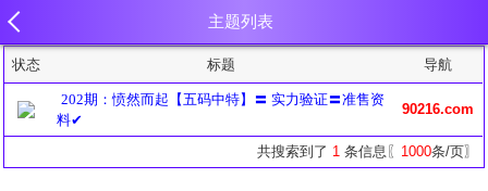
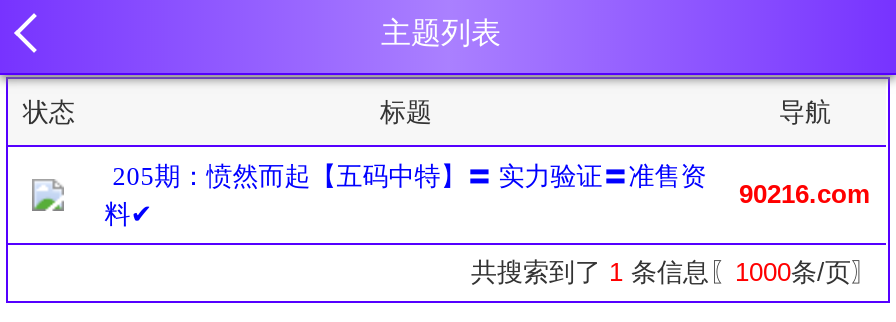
- 202期：愤然而起【五码中特】〓 实力验证〓准售资
+ 205期：愤然而起【五码中特】〓 实力验证〓准售资
